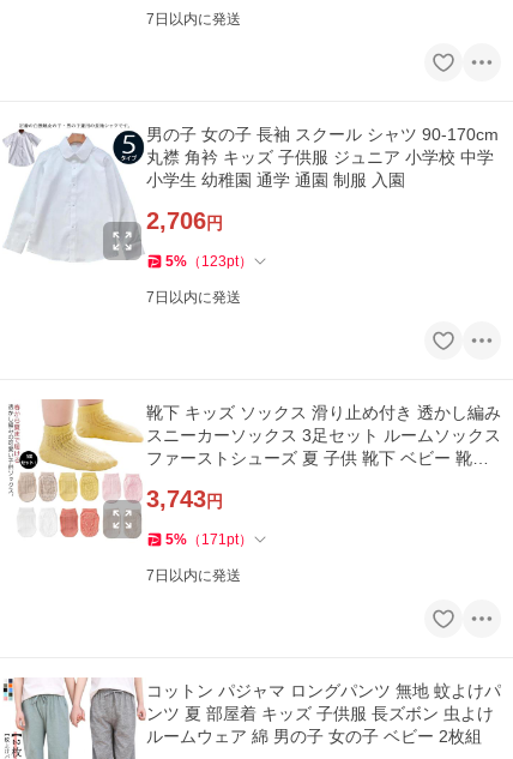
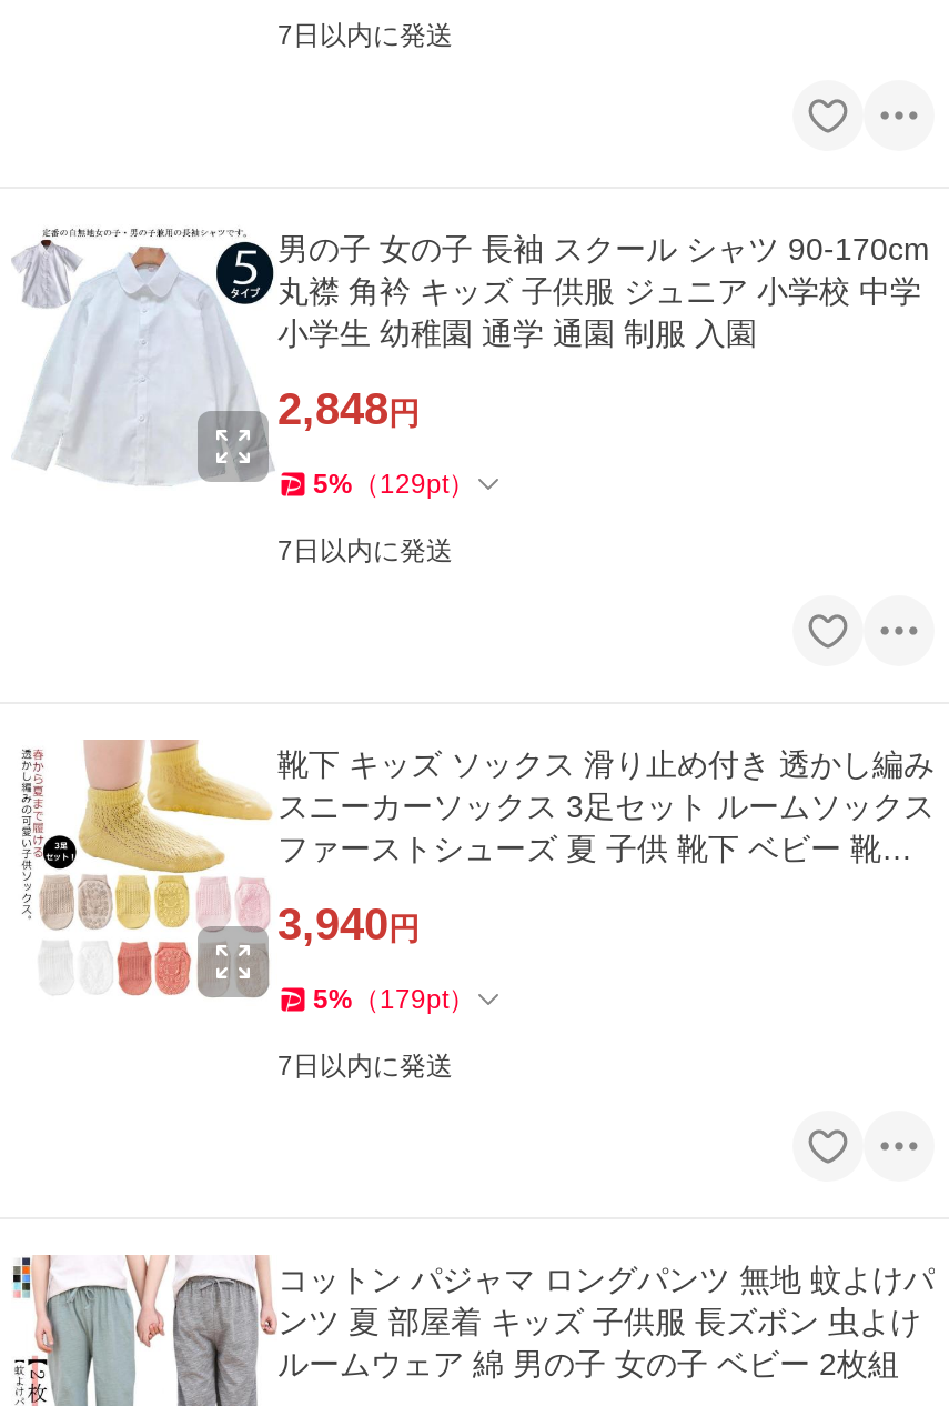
- 2,706円
+ 2,848円

- 5%（123pt）
+ 5%（129pt）

- 3,743円
+ 3,940円

- 5%（171pt）
+ 5%（179pt）
